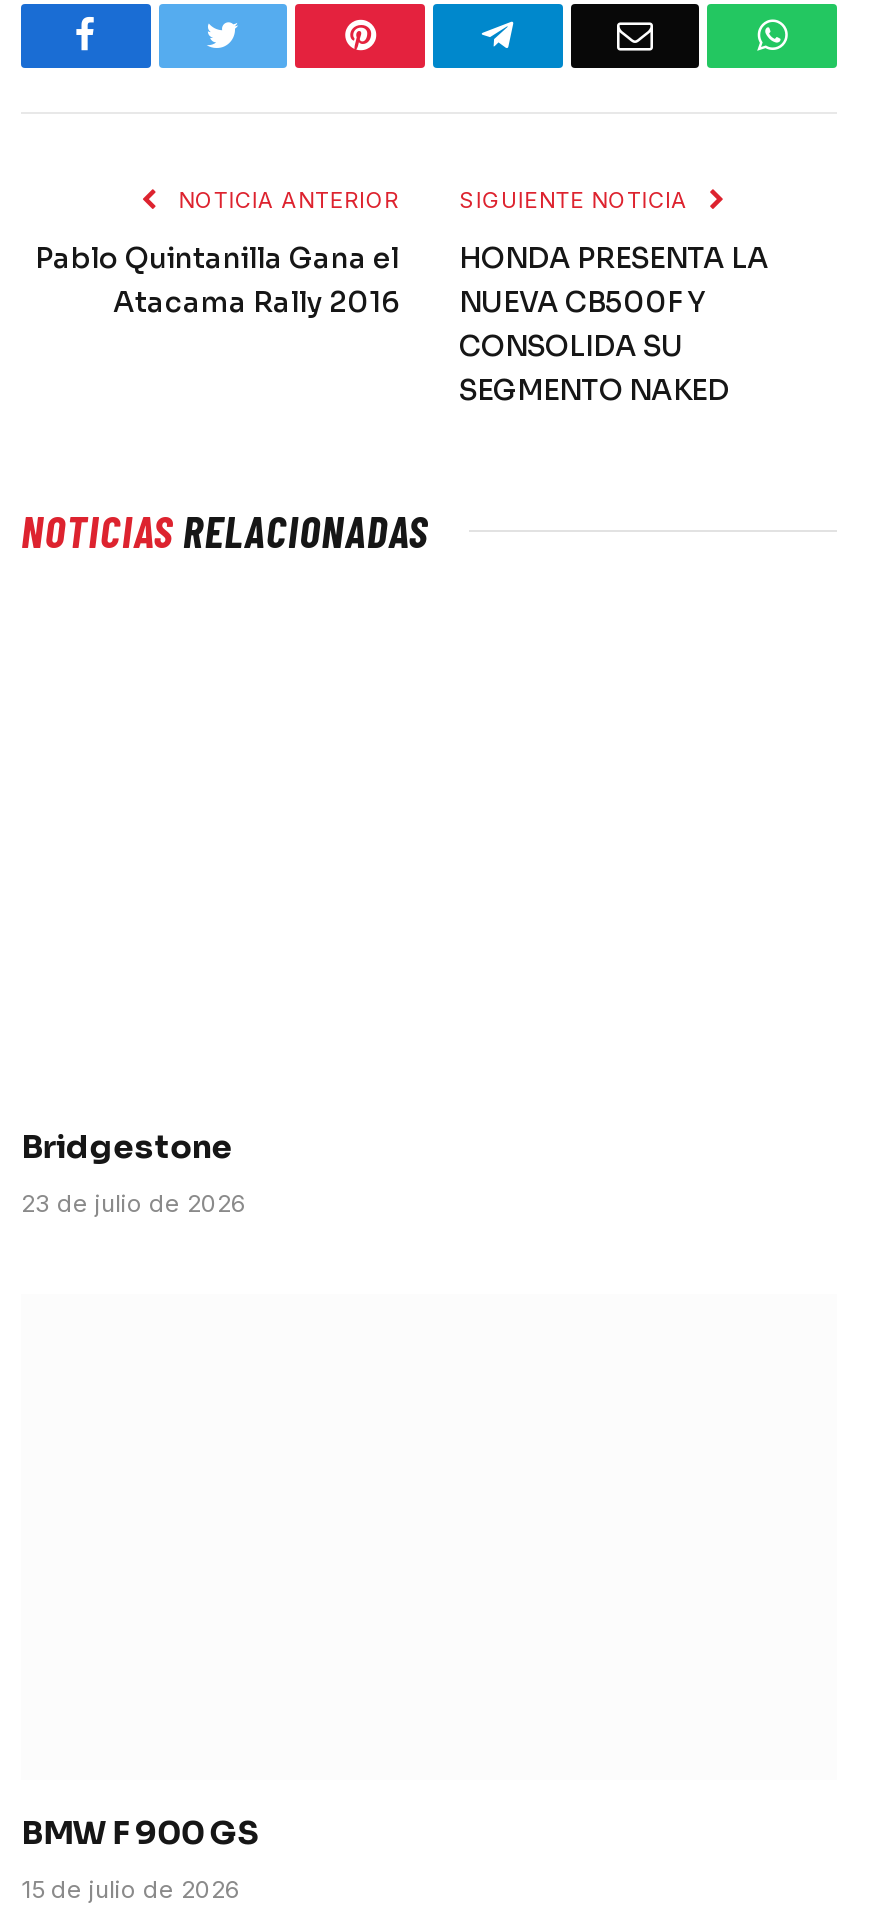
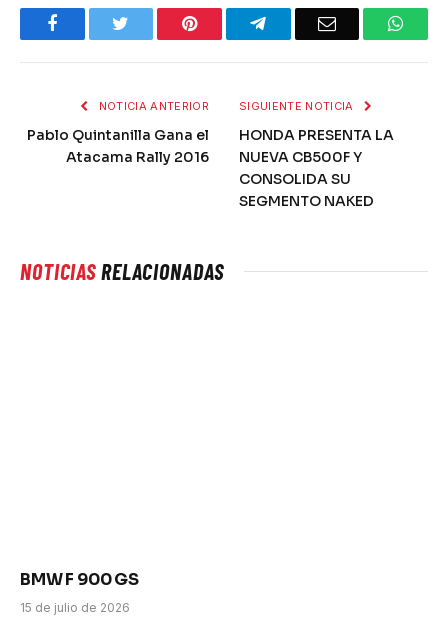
- Bridgestone
- 23 de julio de 2026
